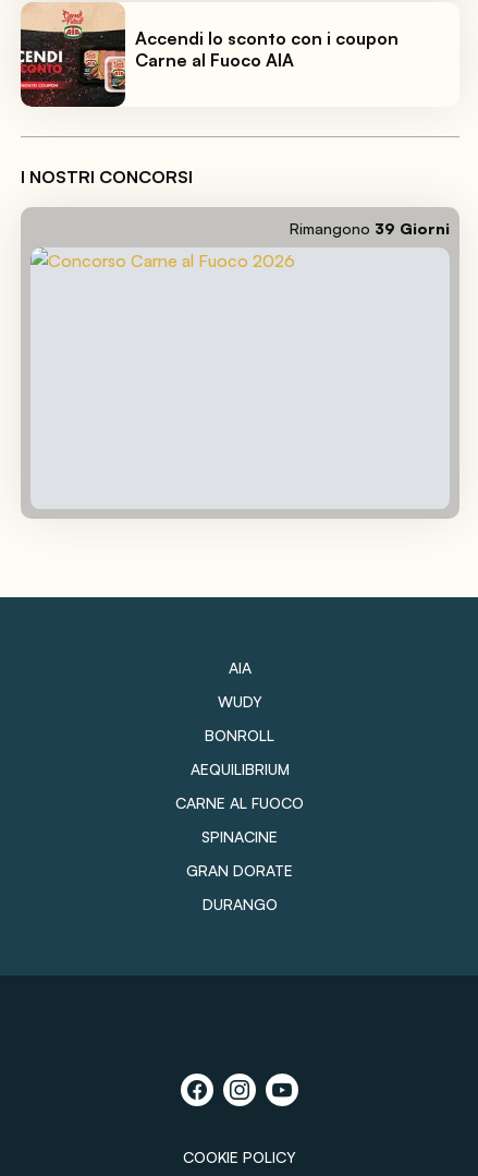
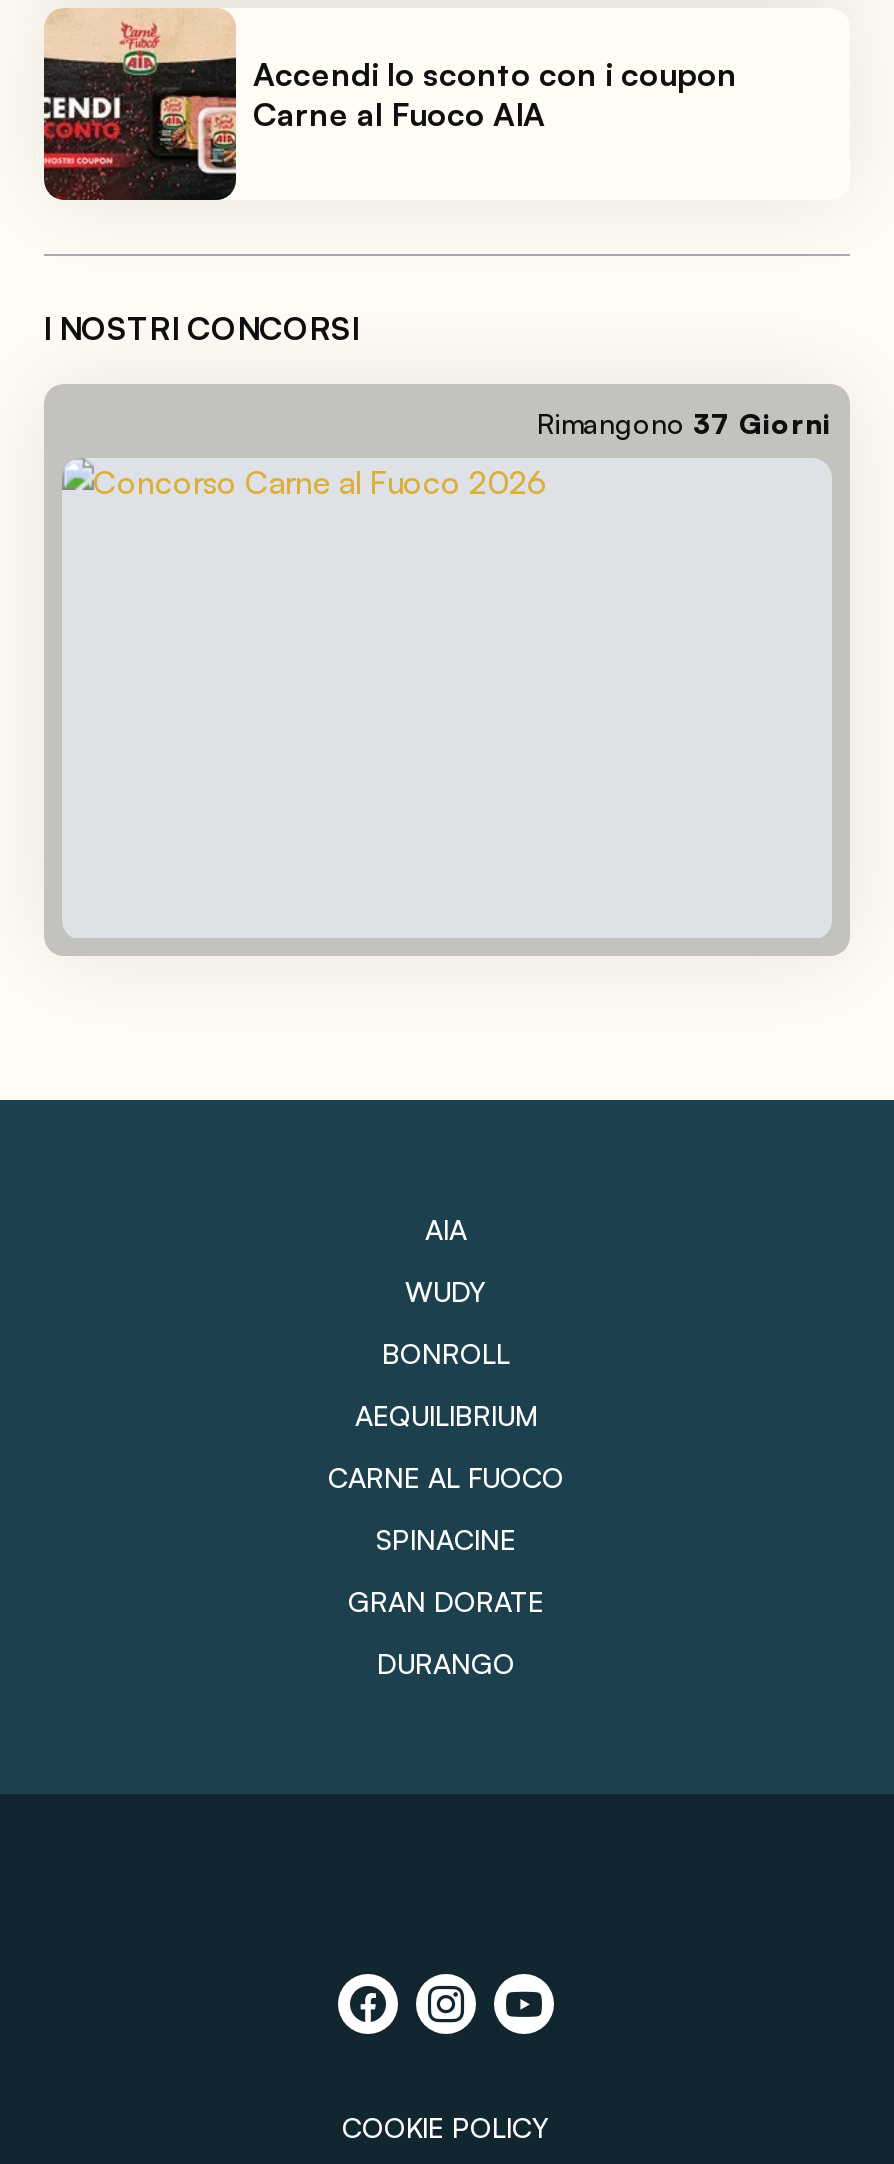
- Rimangono 39 Giorni
+ Rimangono 37 Giorni
